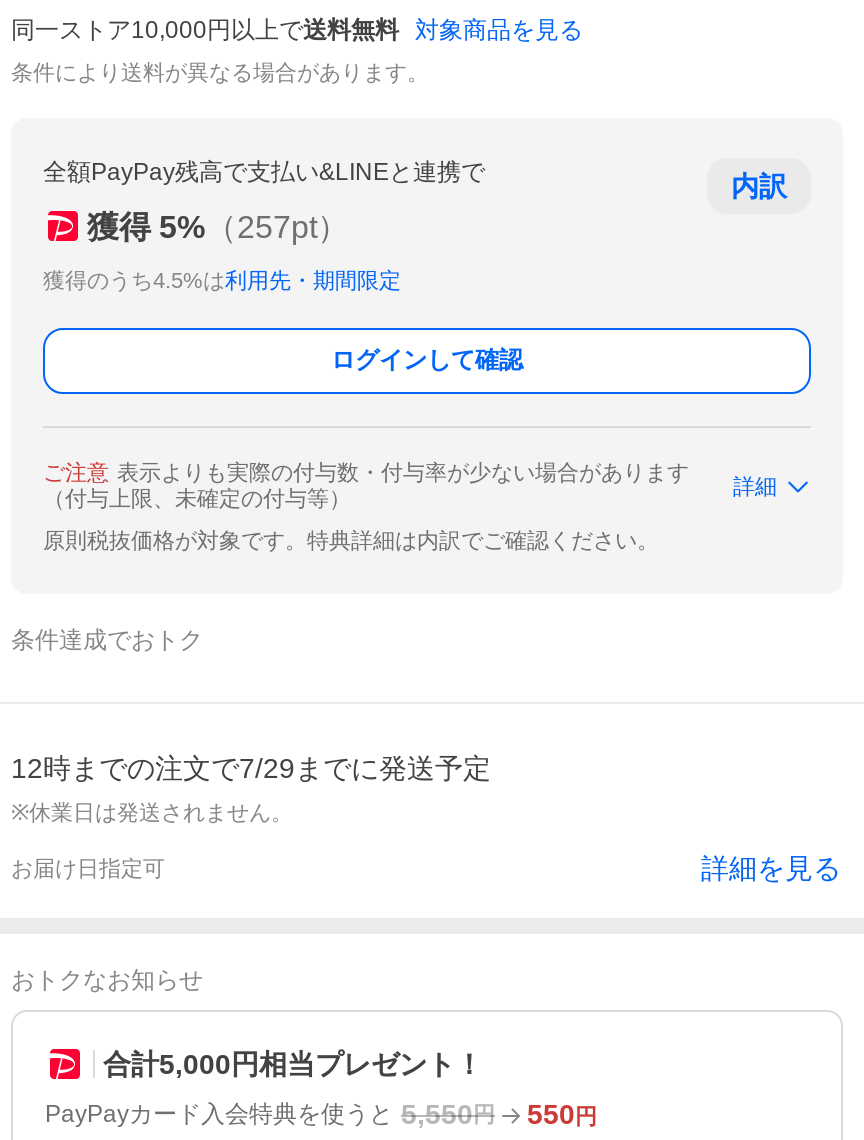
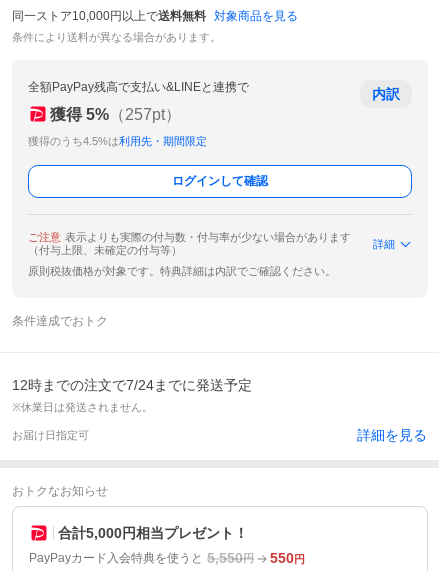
- 12時までの注文で7/29までに発送予定
+ 12時までの注文で7/24までに発送予定
